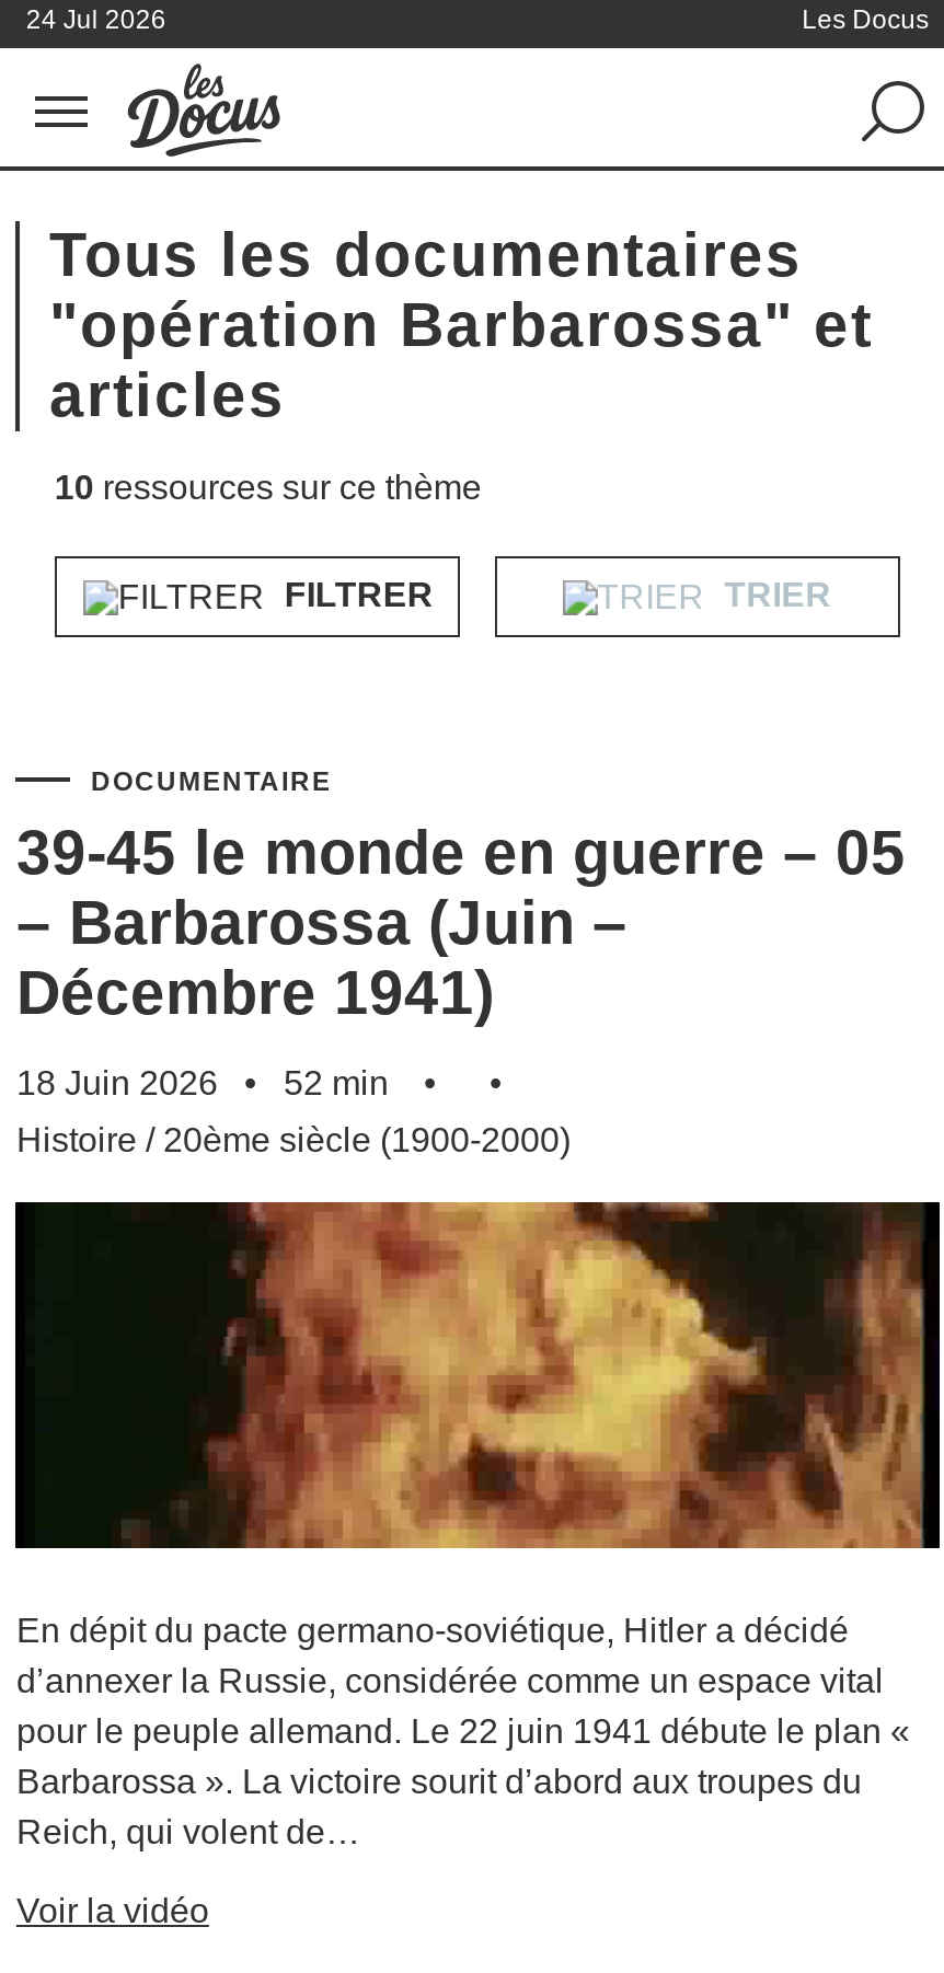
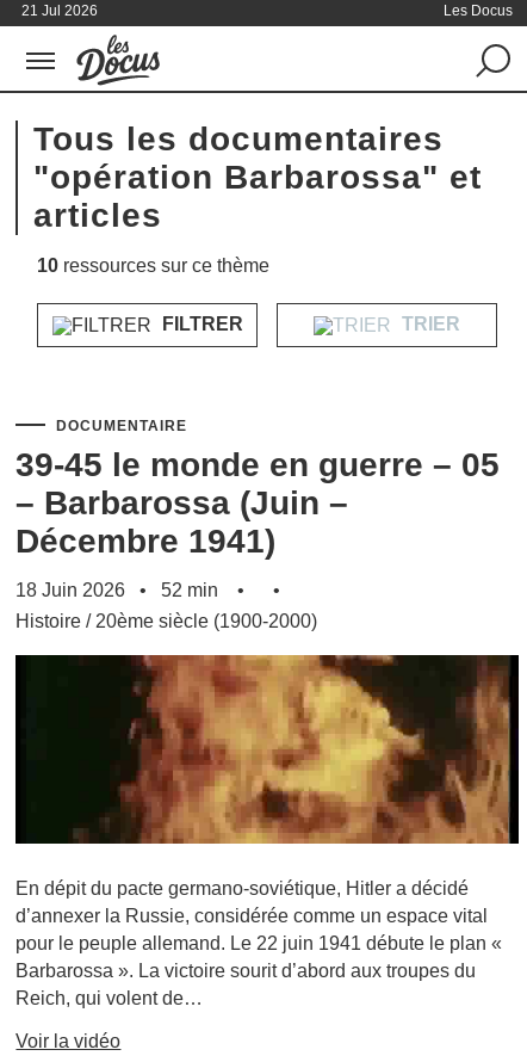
- 24 Jul 2026
+ 21 Jul 2026
